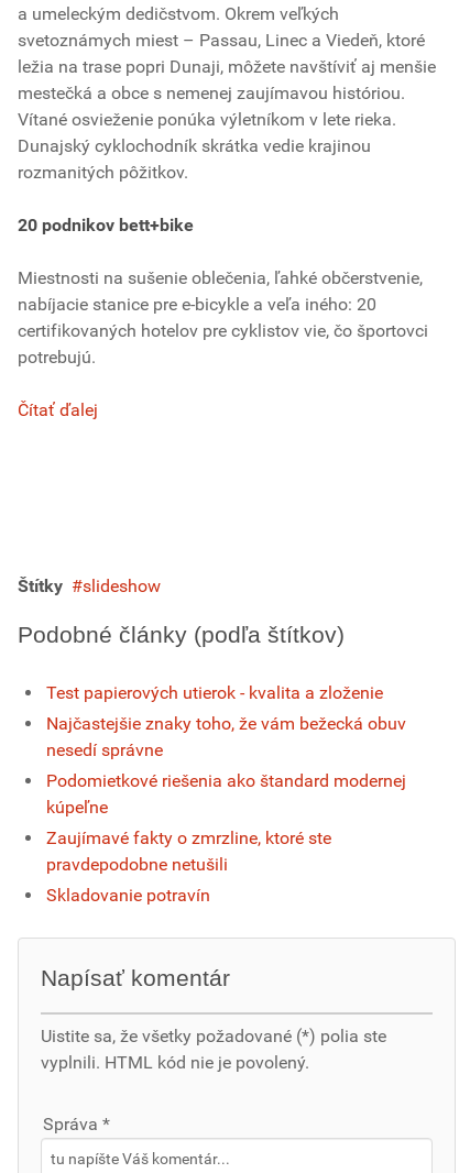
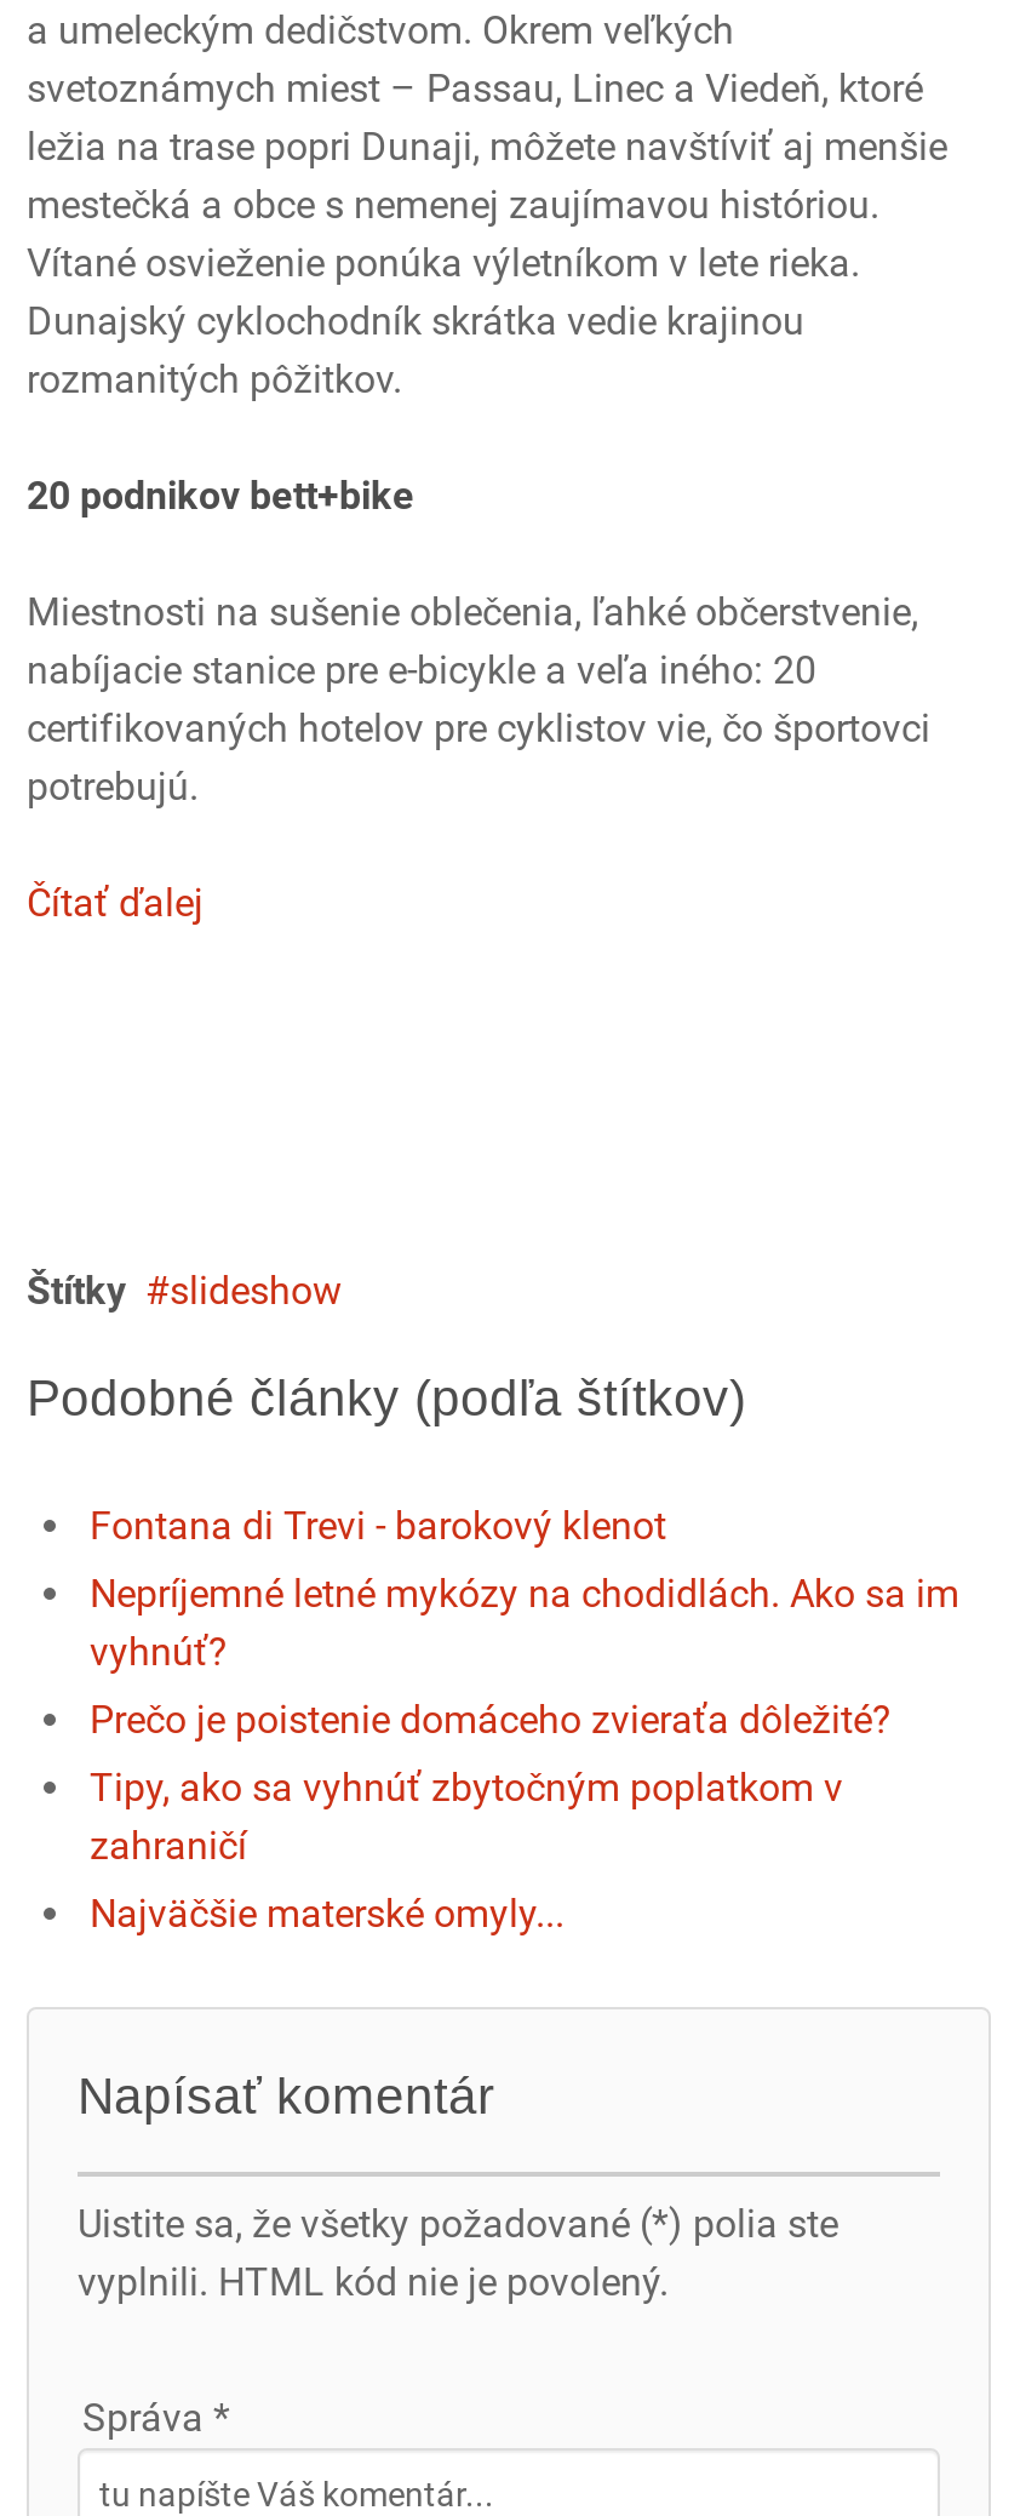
- Test papierových utierok - kvalita a zloženie
+ Fontana di Trevi - barokový klenot

- Najčastejšie znaky toho, že vám bežecká obuv
- nesedí správne
+ Nepríjemné letné mykózy na chodidlách. Ako sa im
+ vyhnúť?

- Podomietkové riešenia ako štandard modernej
- kúpeľne
+ Prečo je poistenie domáceho zvieraťa dôležité?

- Zaujímavé fakty o zmrzline, ktoré ste
- pravdepodobne netušili
+ Tipy, ako sa vyhnúť zbytočným poplatkom v
+ zahraničí

- Skladovanie potravín
+ Najväčšie materské omyly...
